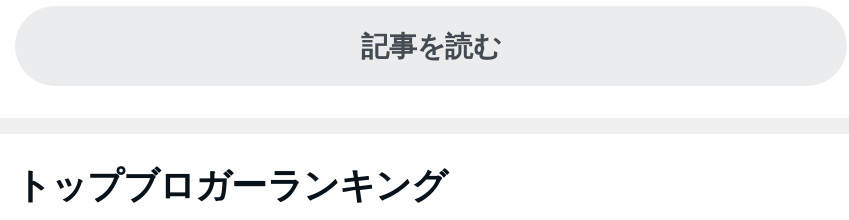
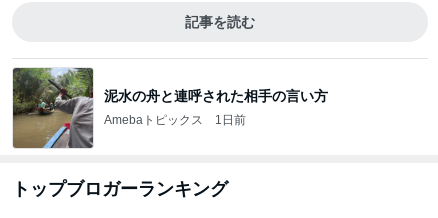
+ [image]
+ 泥水の舟と連呼された相手の言い方
+ Amebaトピックス
+ 1日前
